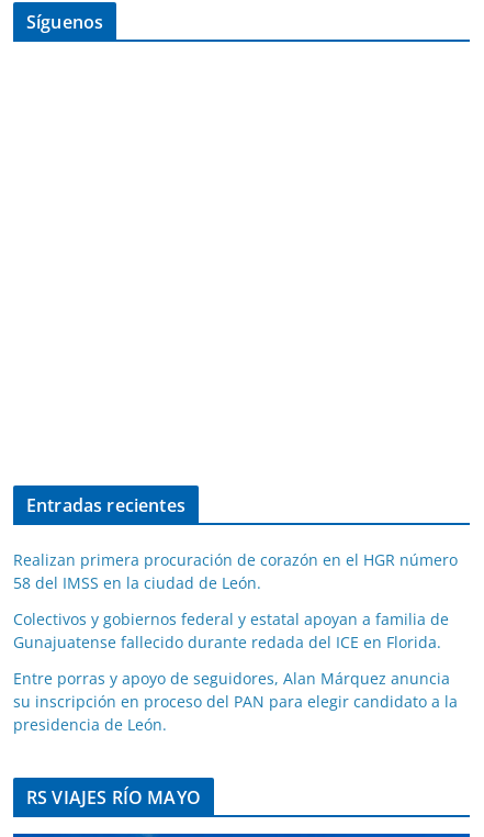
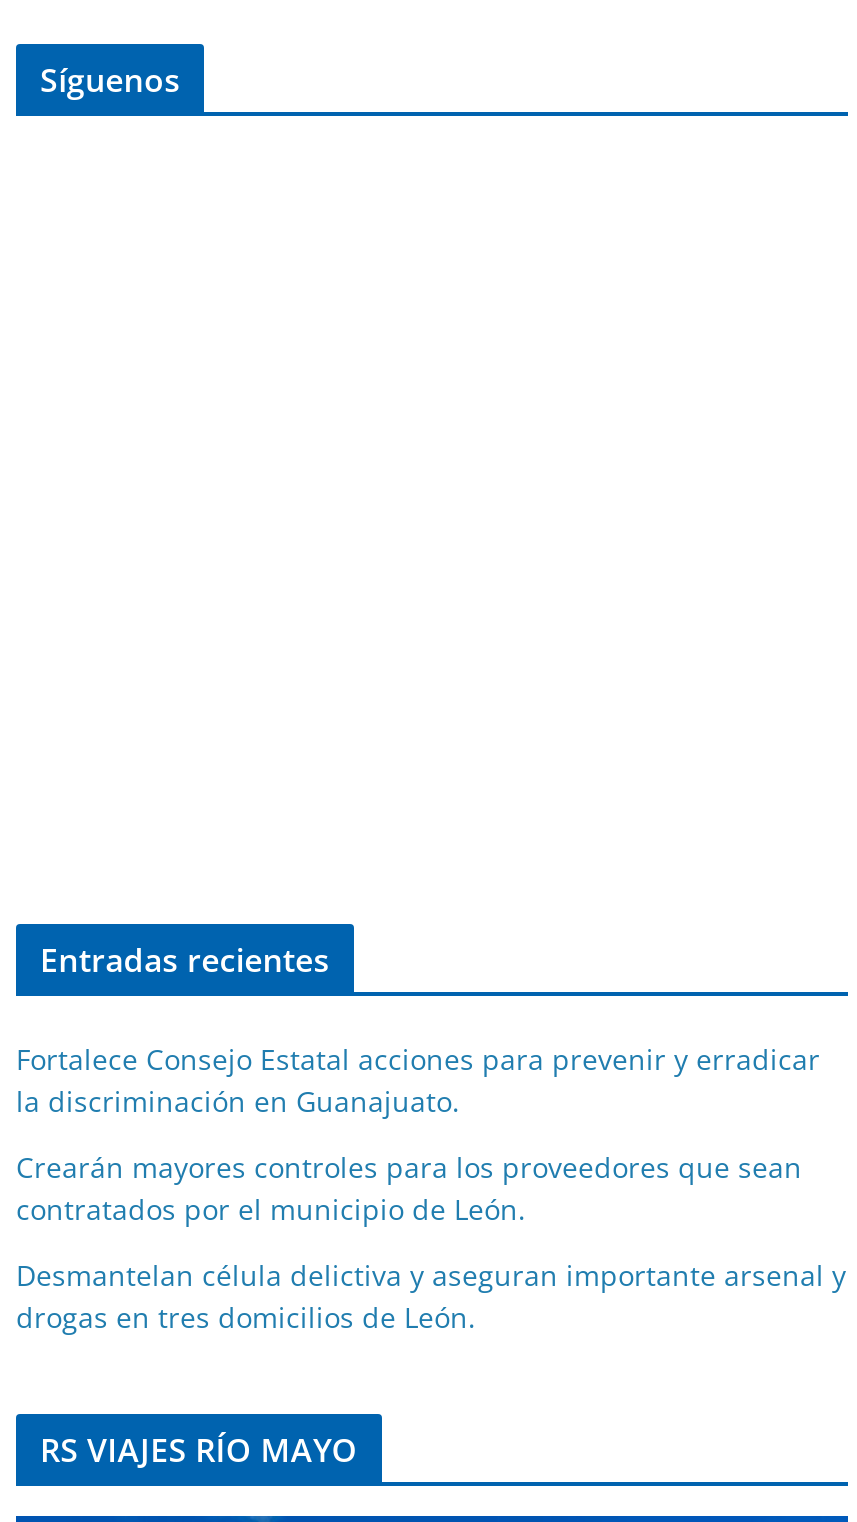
- Realizan primera procuración de corazón en el HGR número
- 58 del IMSS en la ciudad de León.
+ Fortalece Consejo Estatal acciones para prevenir y erradicar
+ la discriminación en Guanajuato.

- Colectivos y gobiernos federal y estatal apoyan a familia de
- Gunajuatense fallecido durante redada del ICE en Florida.
+ Crearán mayores controles para los proveedores que sean
+ contratados por el municipio de León.

- Entre porras y apoyo de seguidores, Alan Márquez anuncia
- su inscripción en proceso del PAN para elegir candidato a la
- presidencia de León.
+ Desmantelan célula delictiva y aseguran importante arsenal y
+ drogas en tres domicilios de León.
